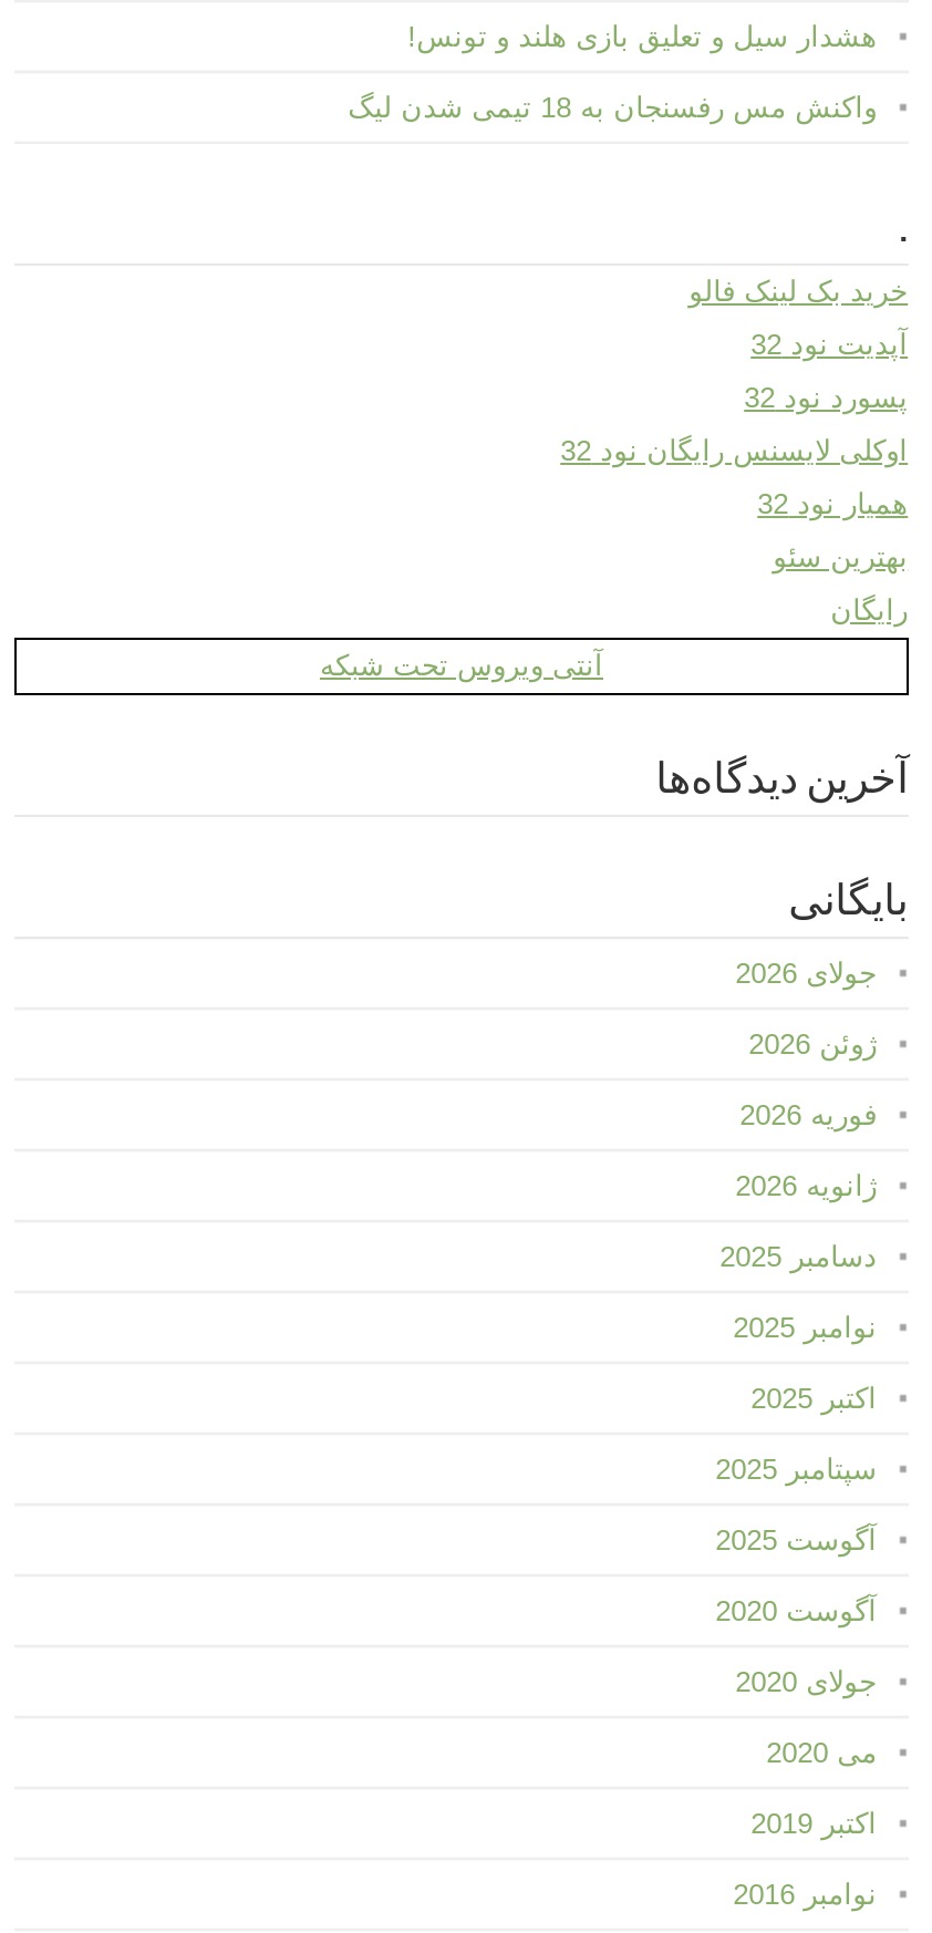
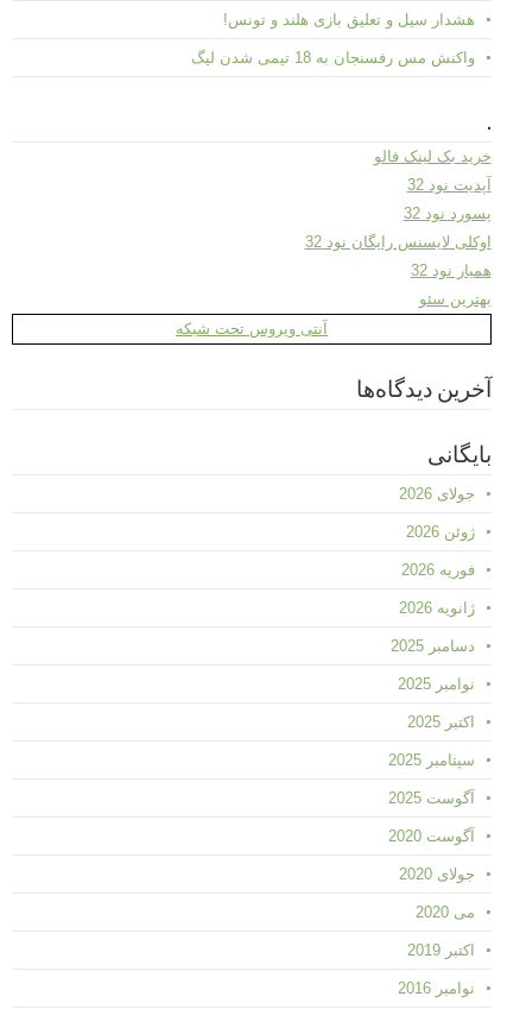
- رایگان
